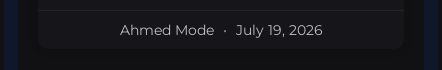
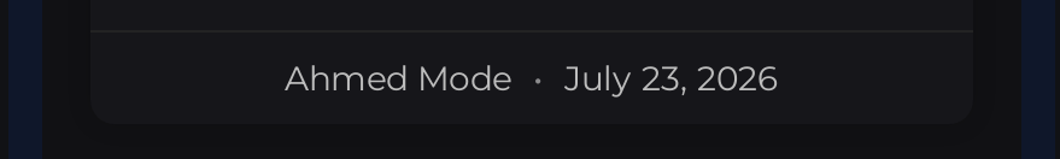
- Ahmed Mode July 19, 2026
+ Ahmed Mode July 23, 2026
